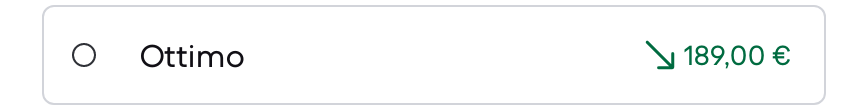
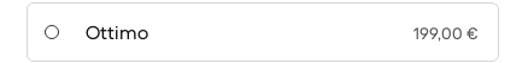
- 189,00 €
+ 199,00 €
